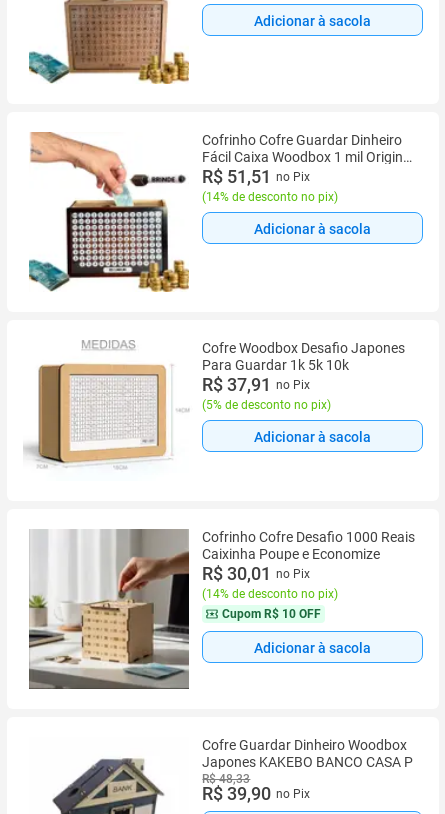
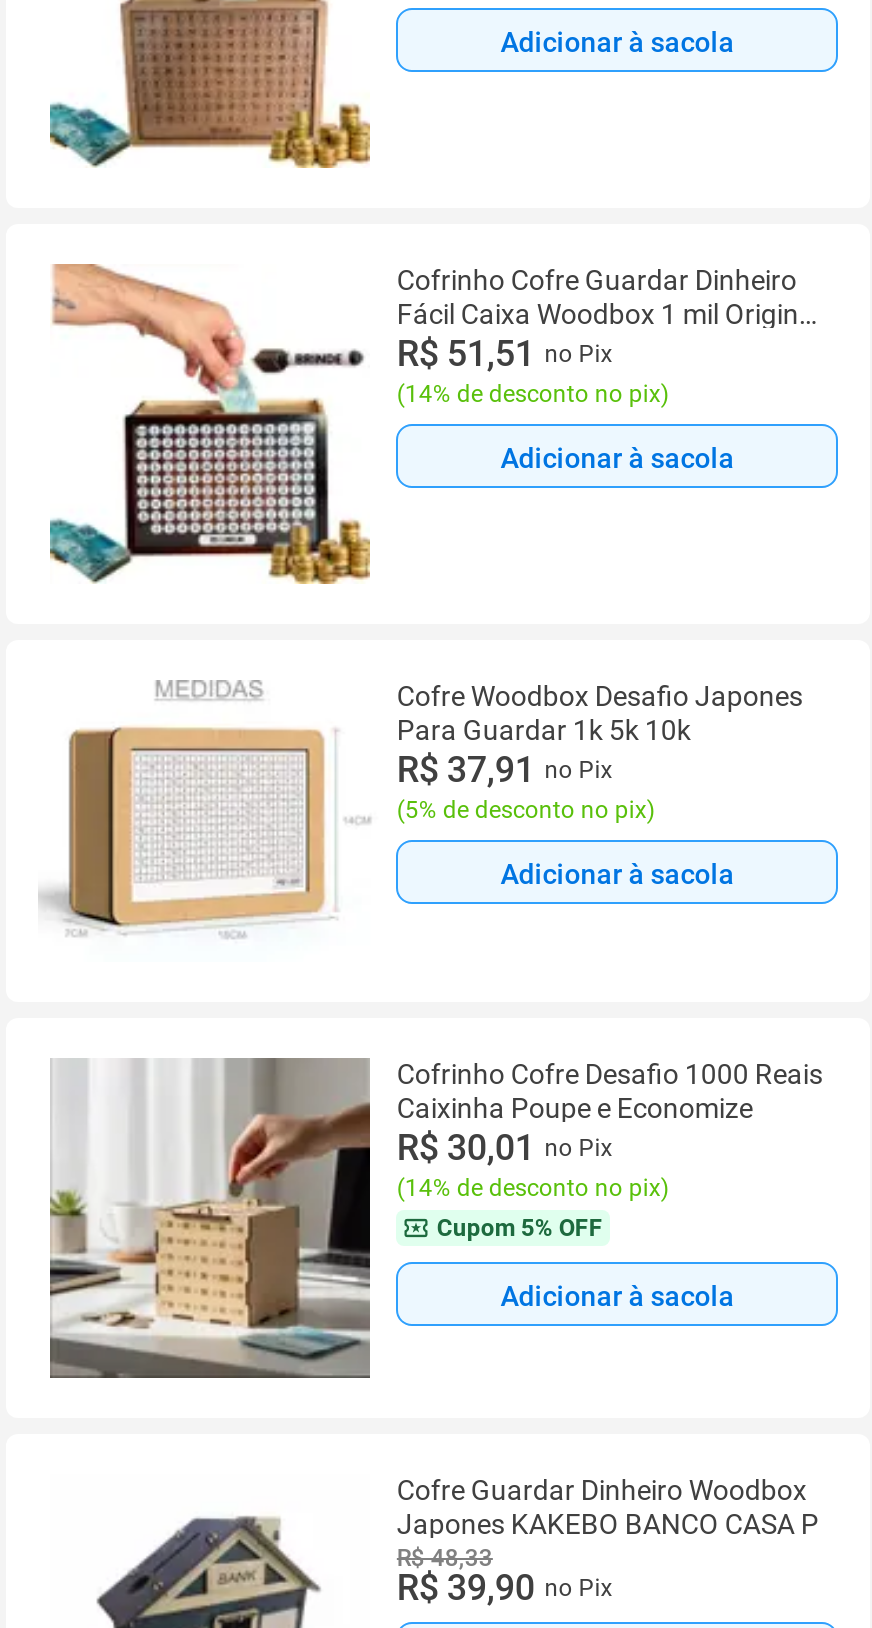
- Cupom R$ 10 OFF
+ Cupom 5% OFF
